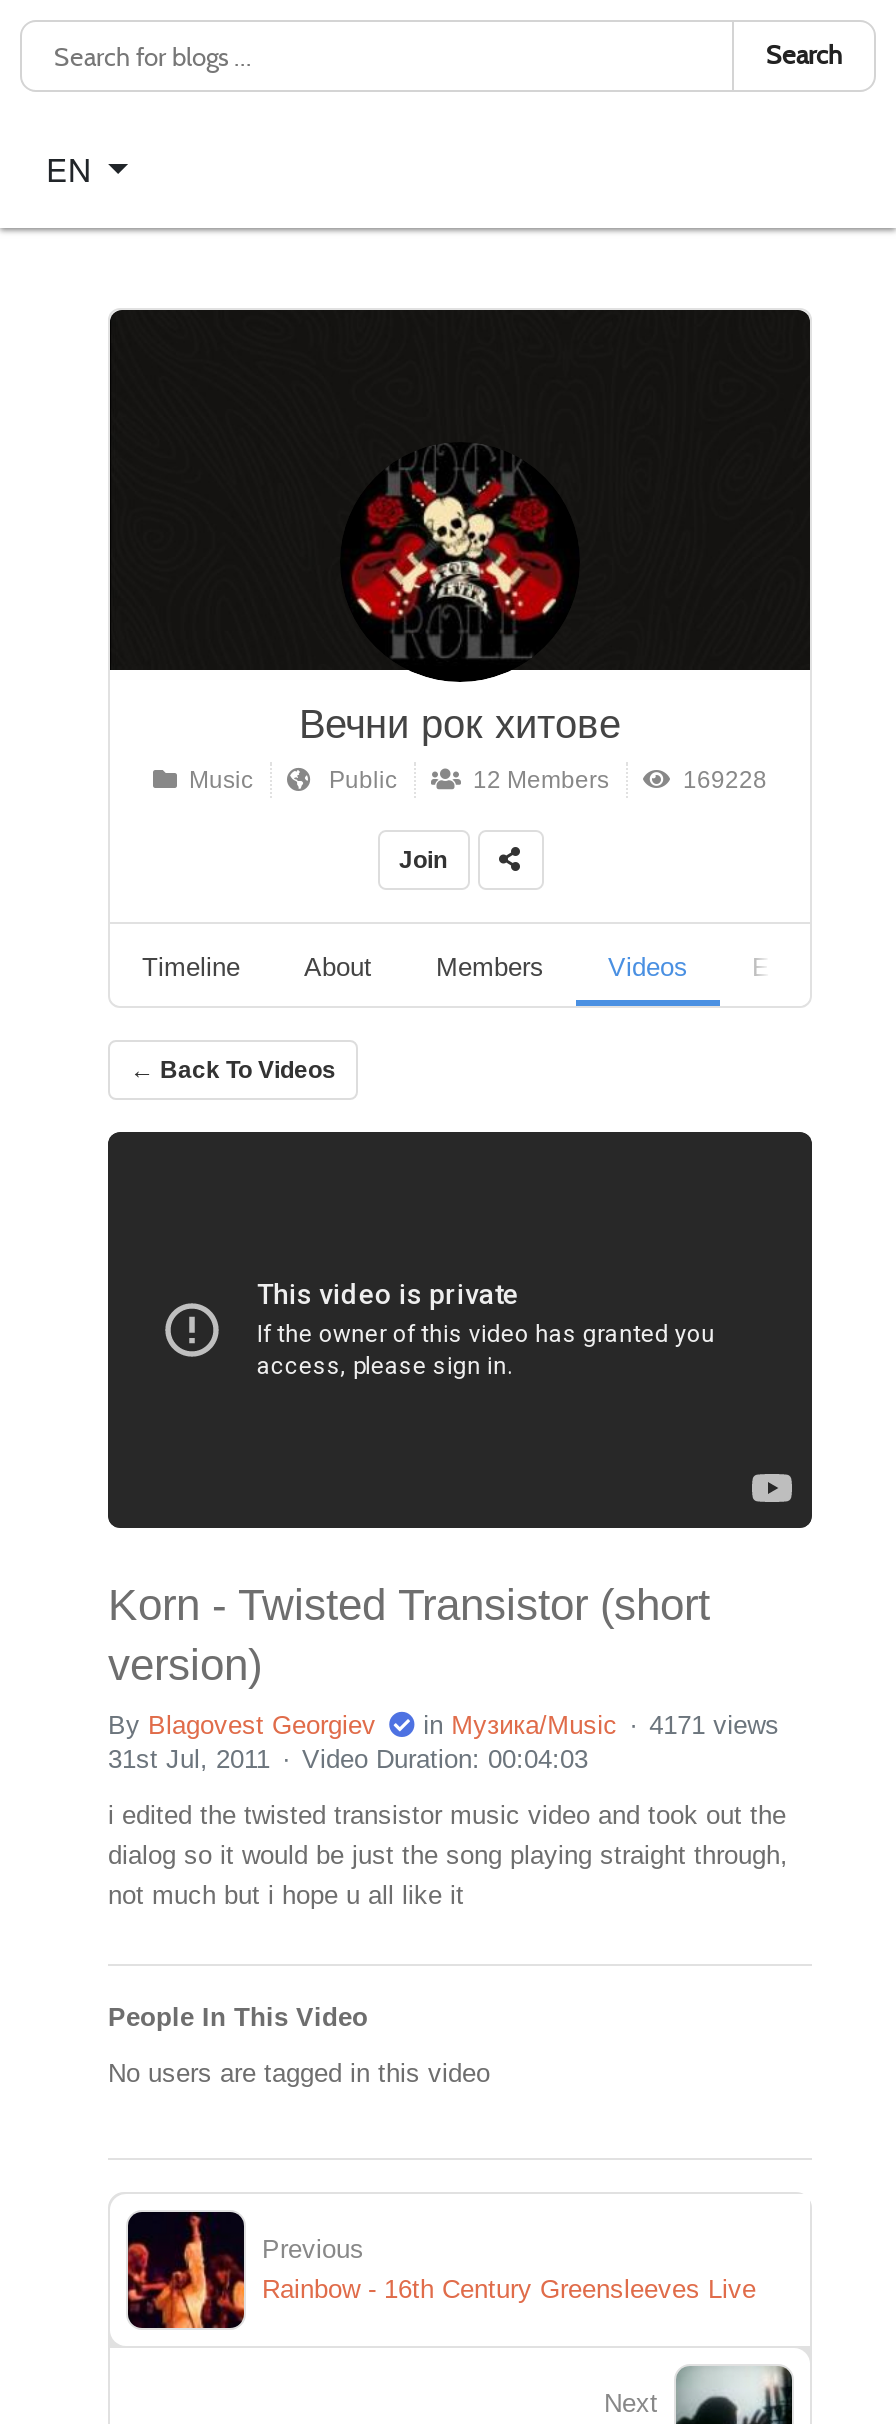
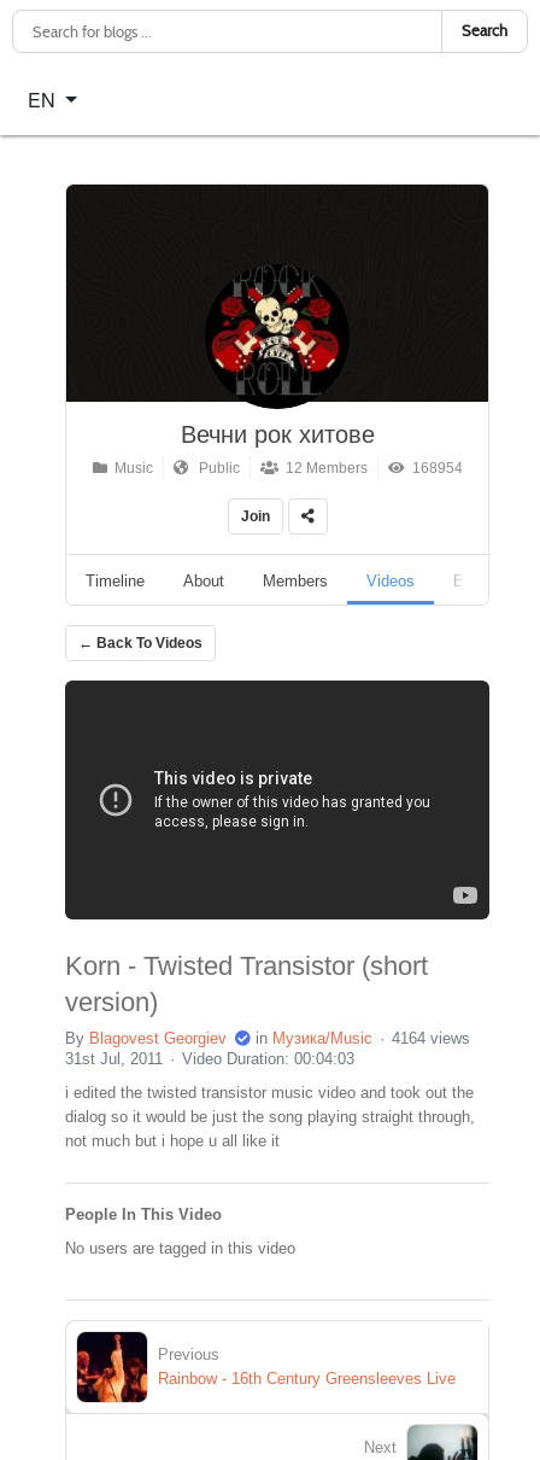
- 169228
+ 168954

- 4171 views
+ 4164 views
